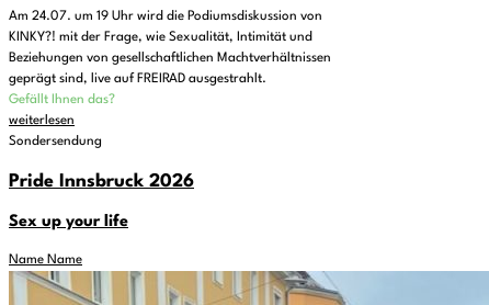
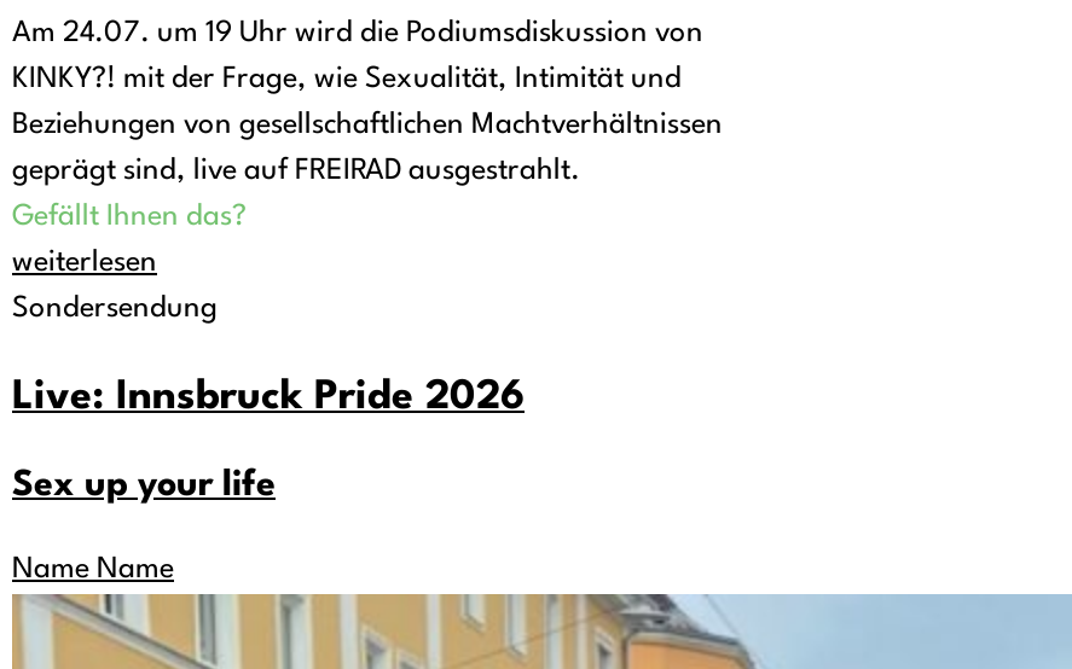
- Pride Innsbruck 2026
+ Live: Innsbruck Pride 2026
